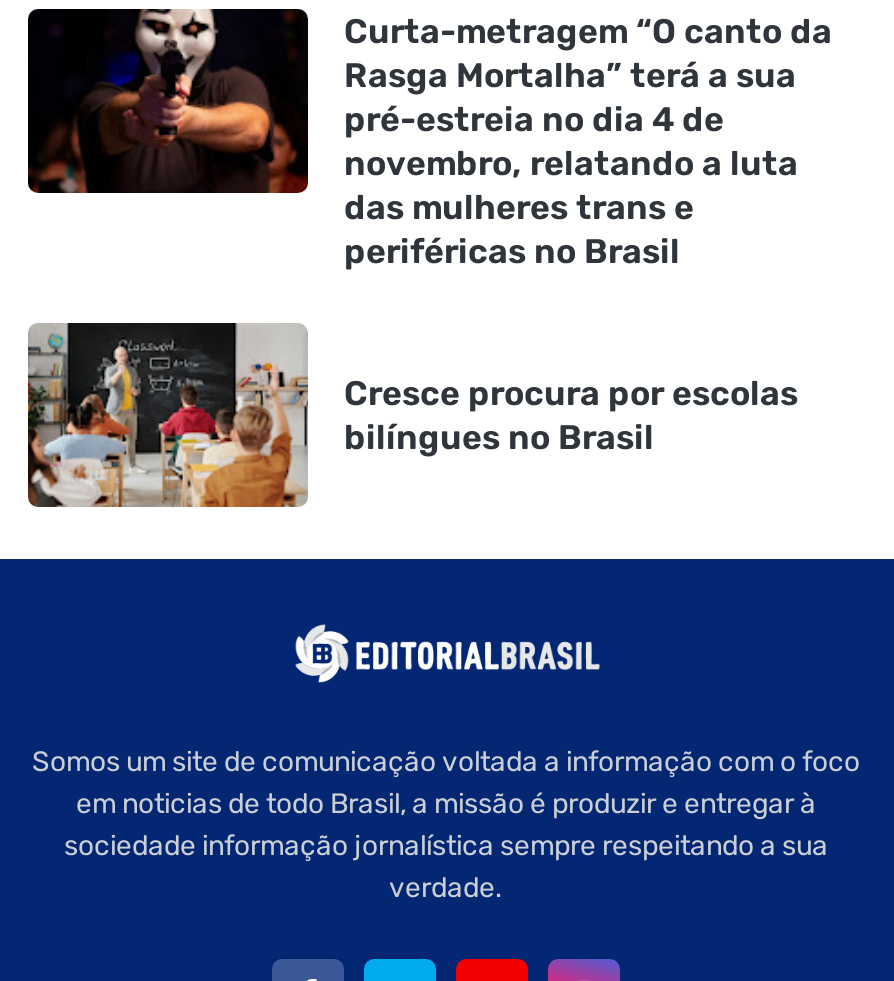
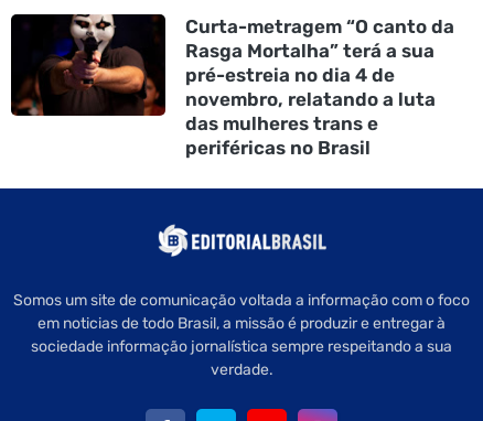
- [image]
- Cresce procura por escolas
- bilíngues no Brasil
